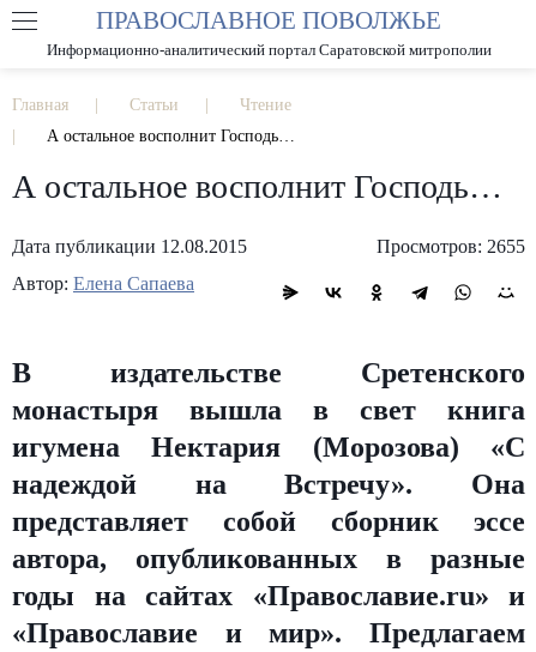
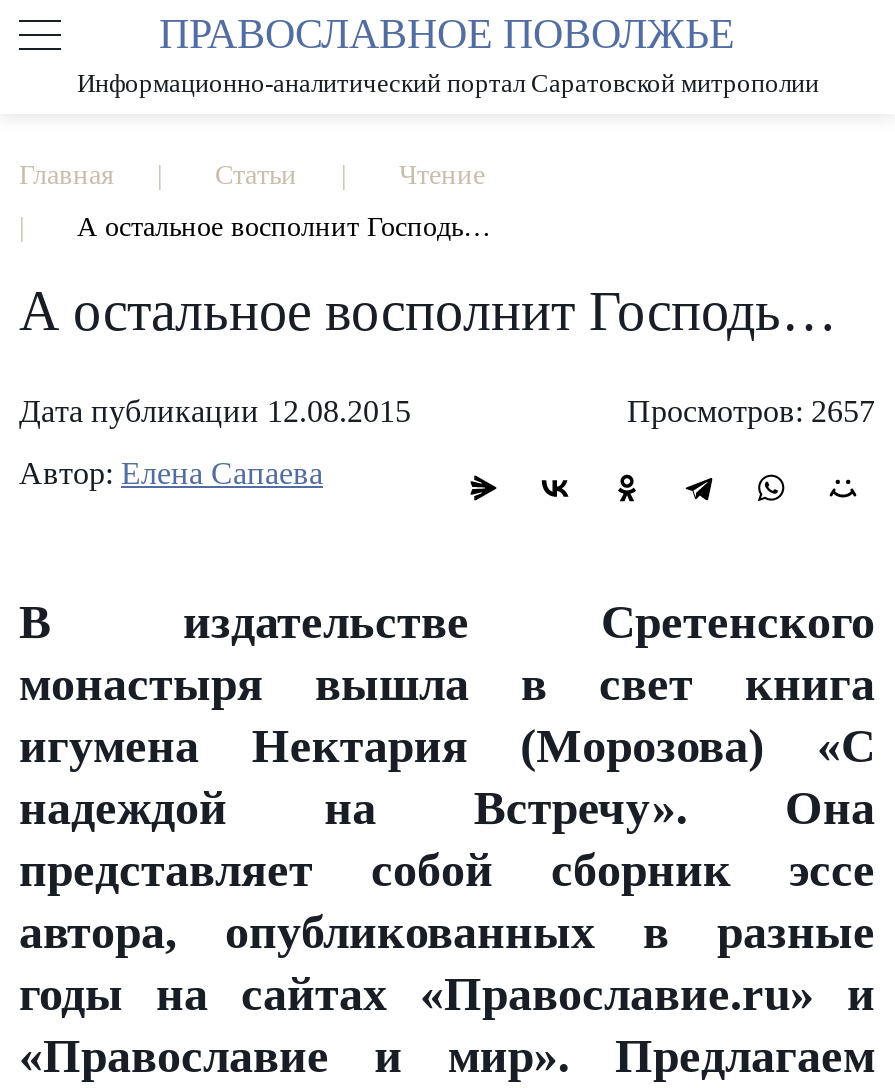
- Просмотров: 2655
+ Просмотров: 2657
